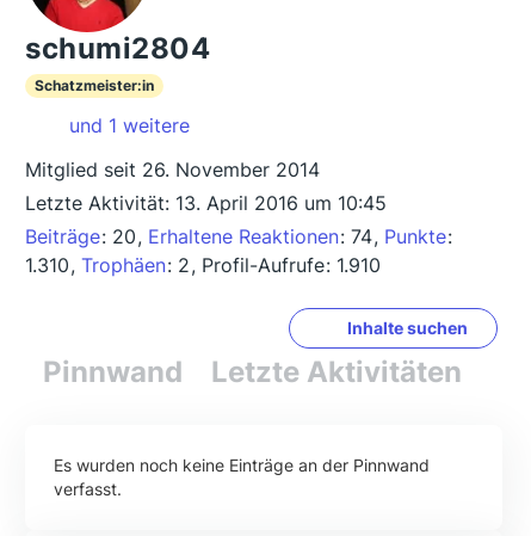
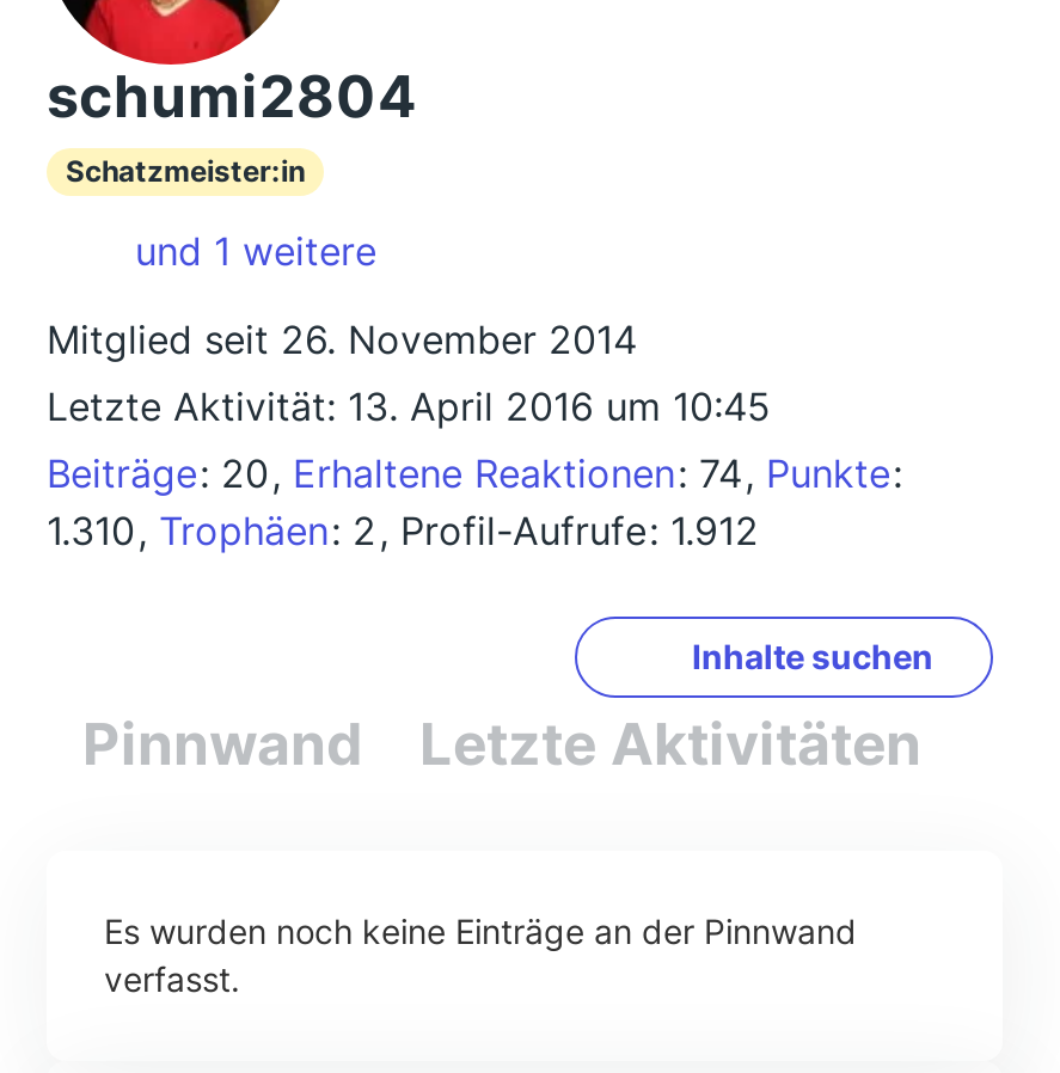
- 1.310 Trophäen 2 Profil-Aufrufe 1.910
+ 1.310 Trophäen 2 Profil-Aufrufe 1.912
